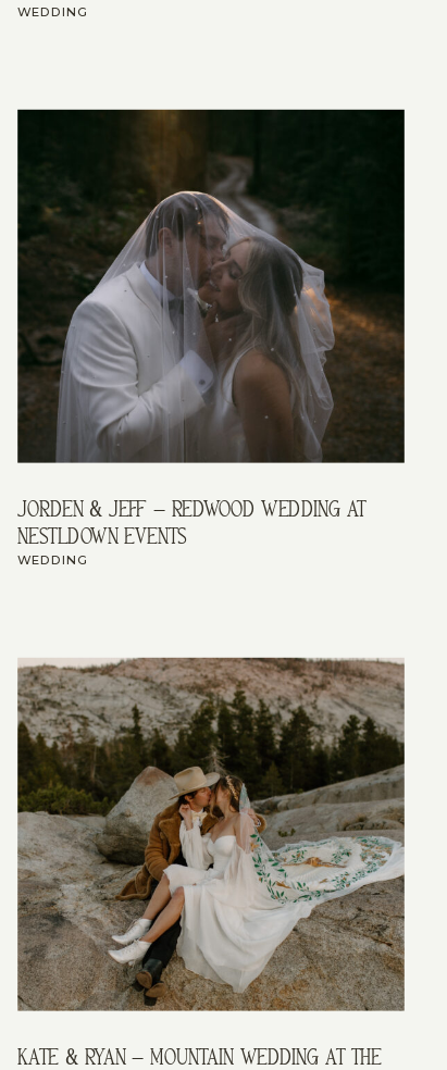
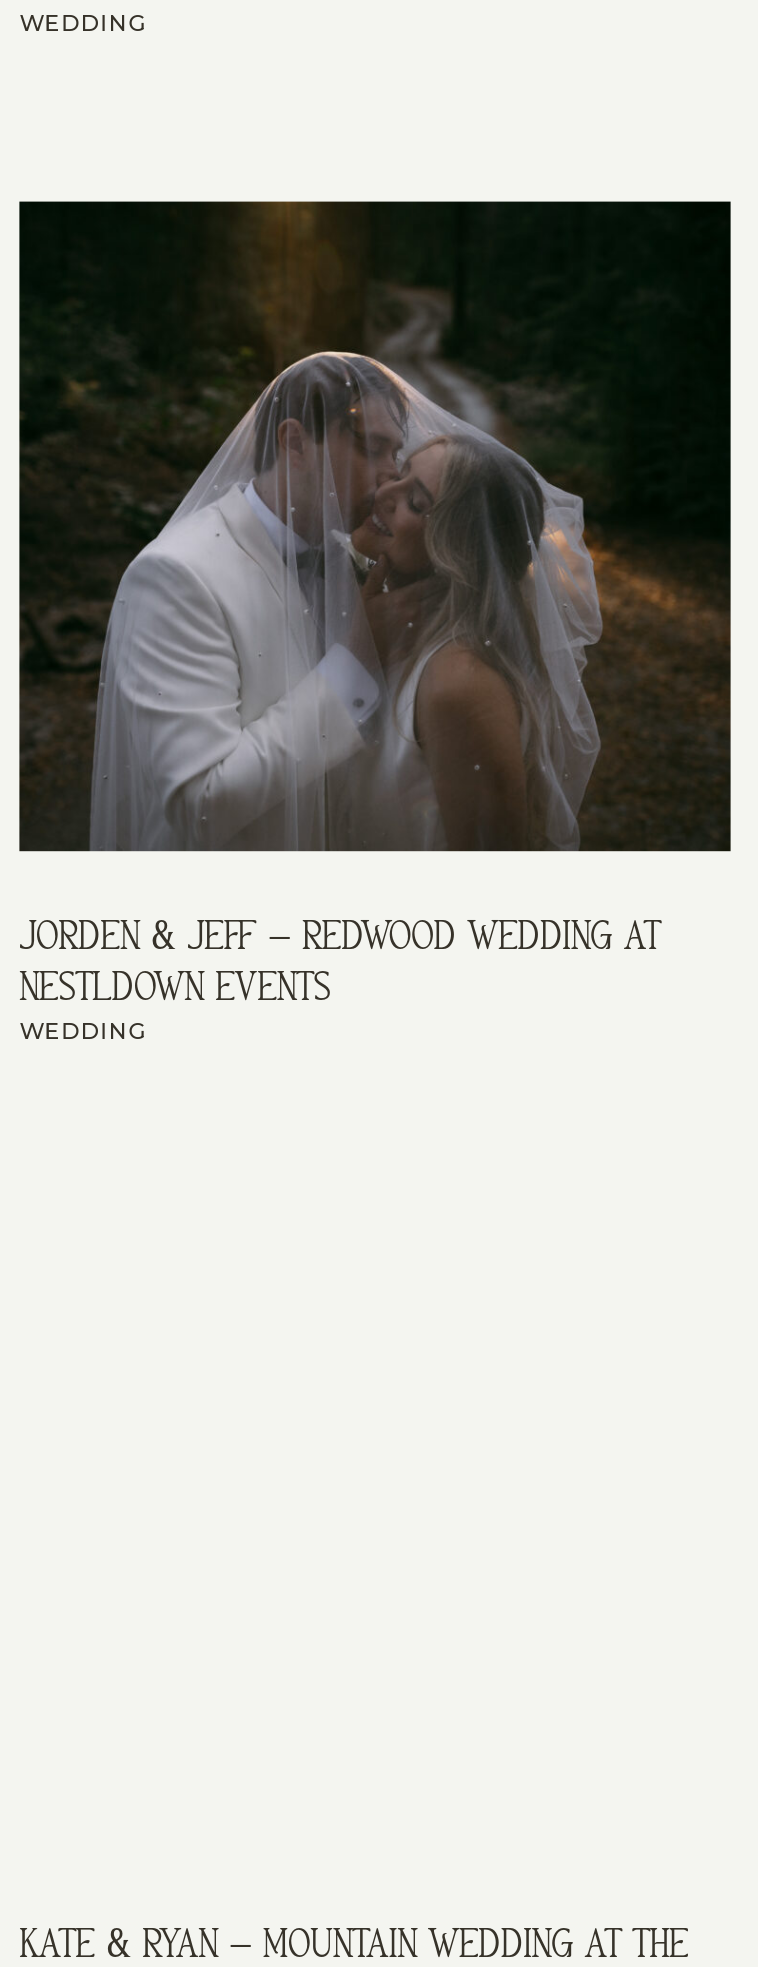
- [image]
